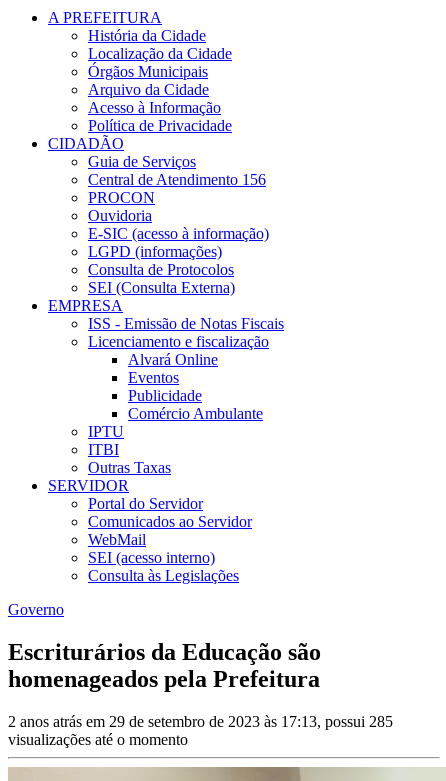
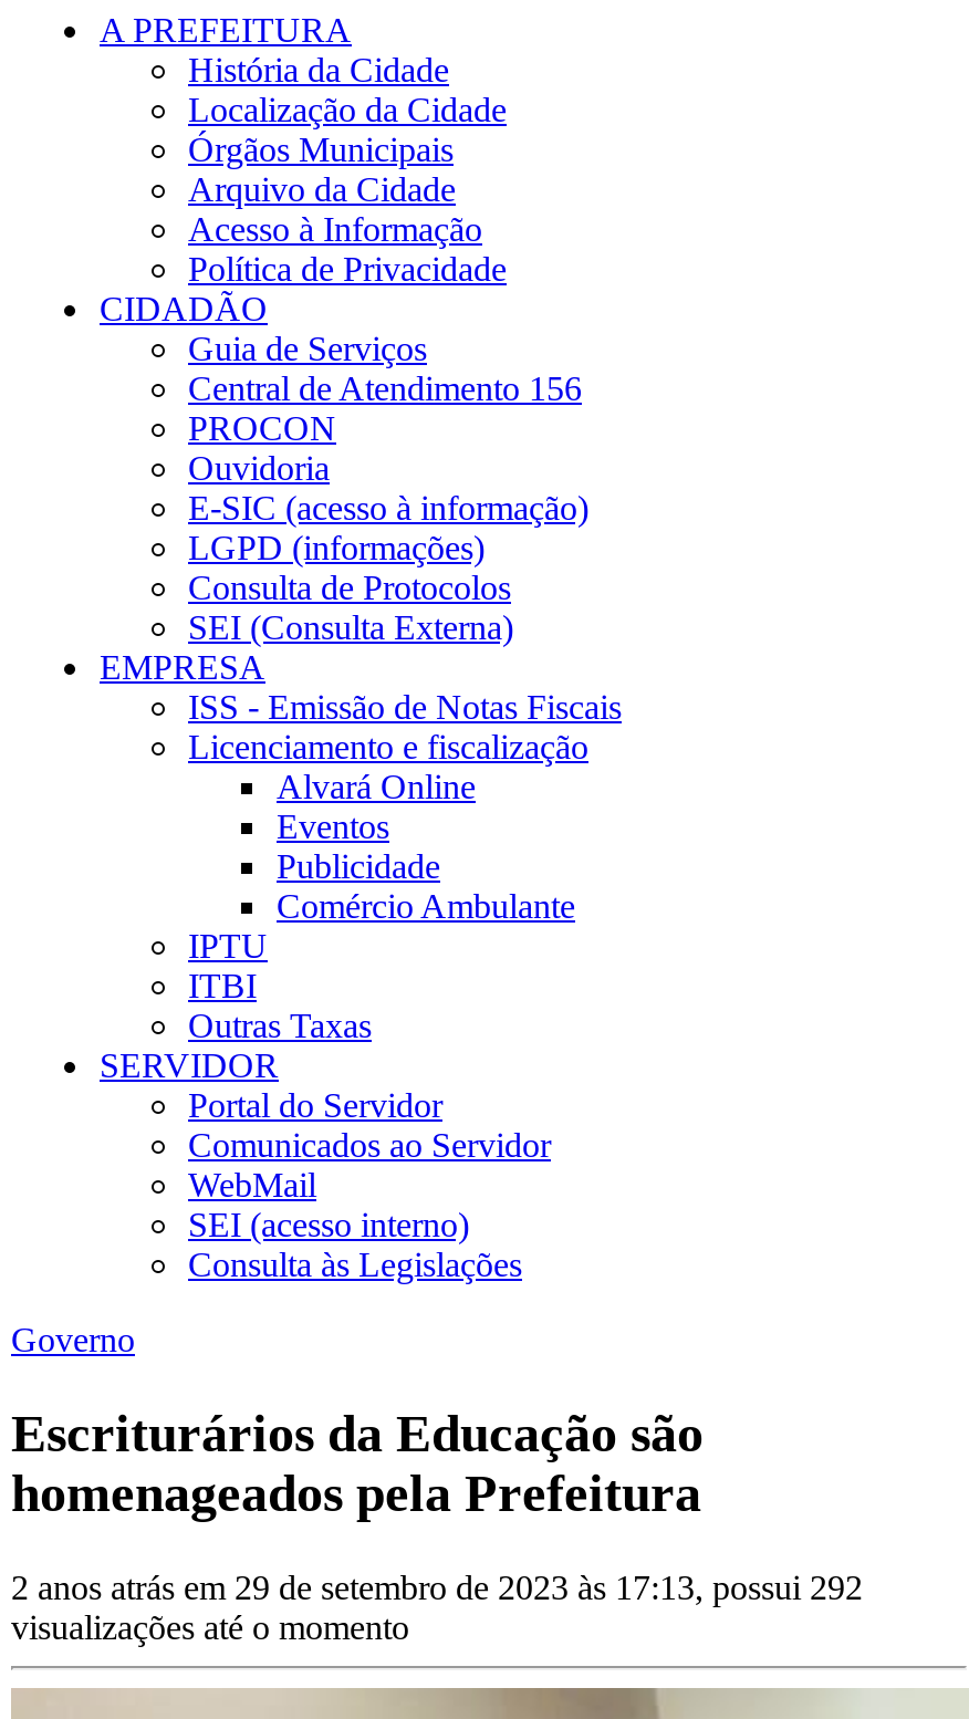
- 2 anos atrás em 29 de setembro de 2023 às 17:13, possui 285
+ 2 anos atrás em 29 de setembro de 2023 às 17:13, possui 292
